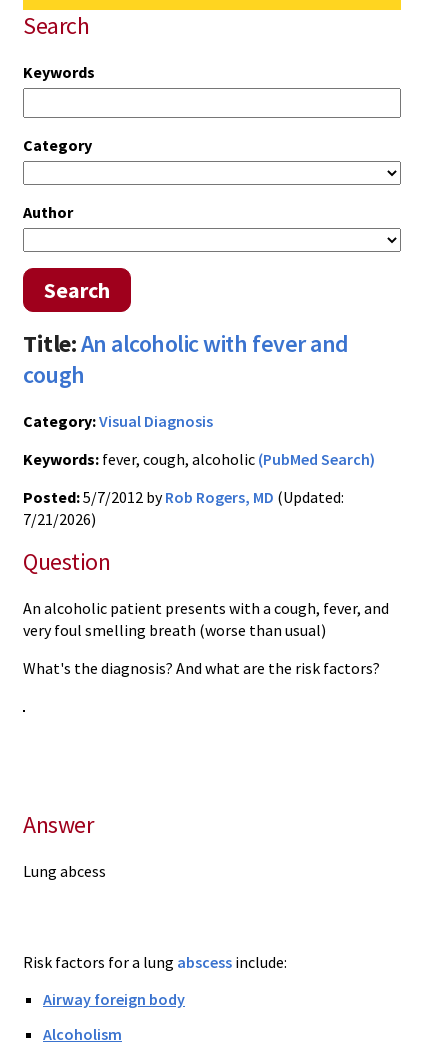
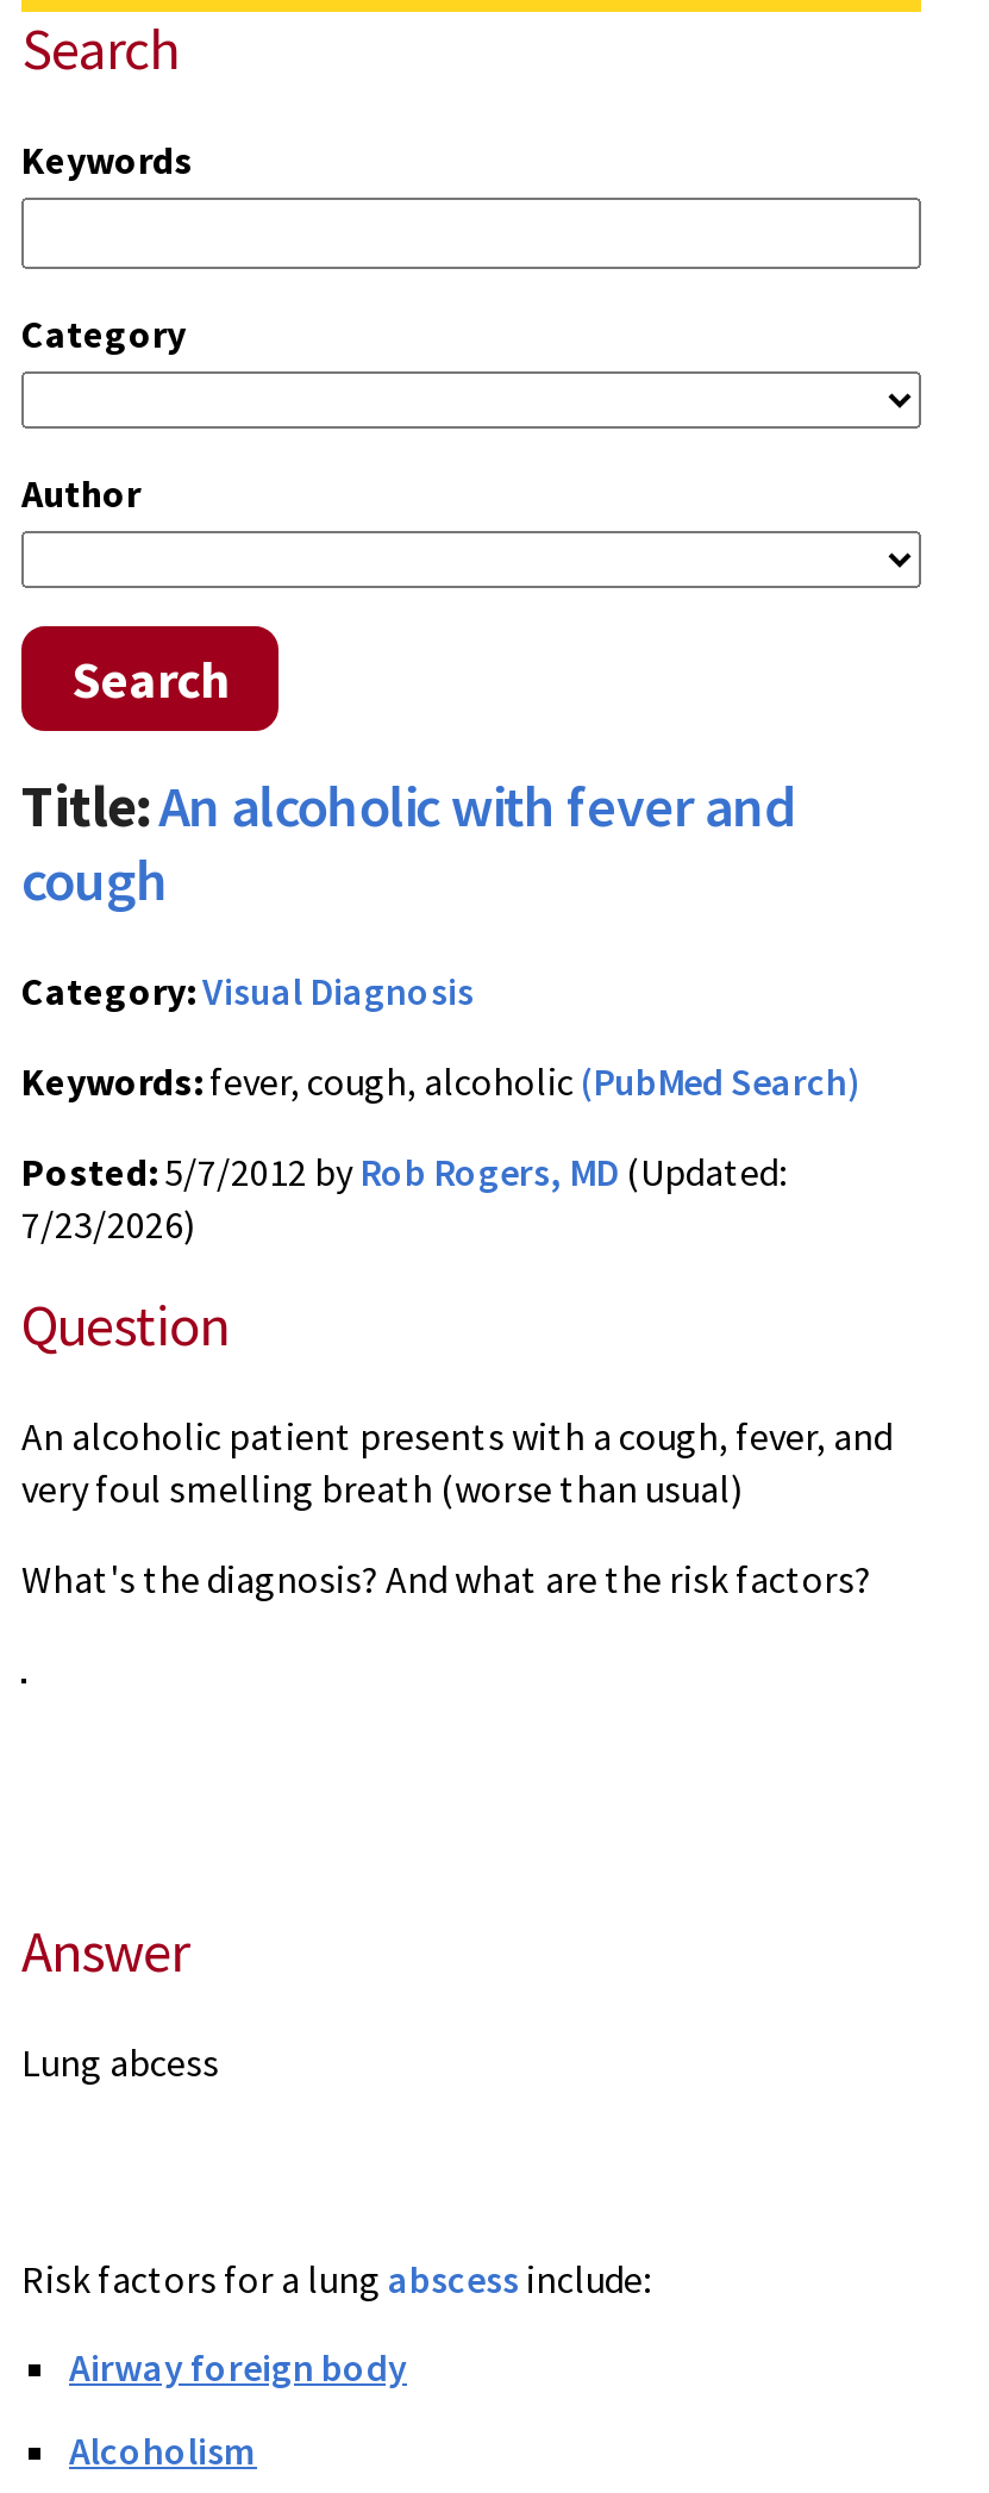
- 7/21/2026)
+ 7/23/2026)
